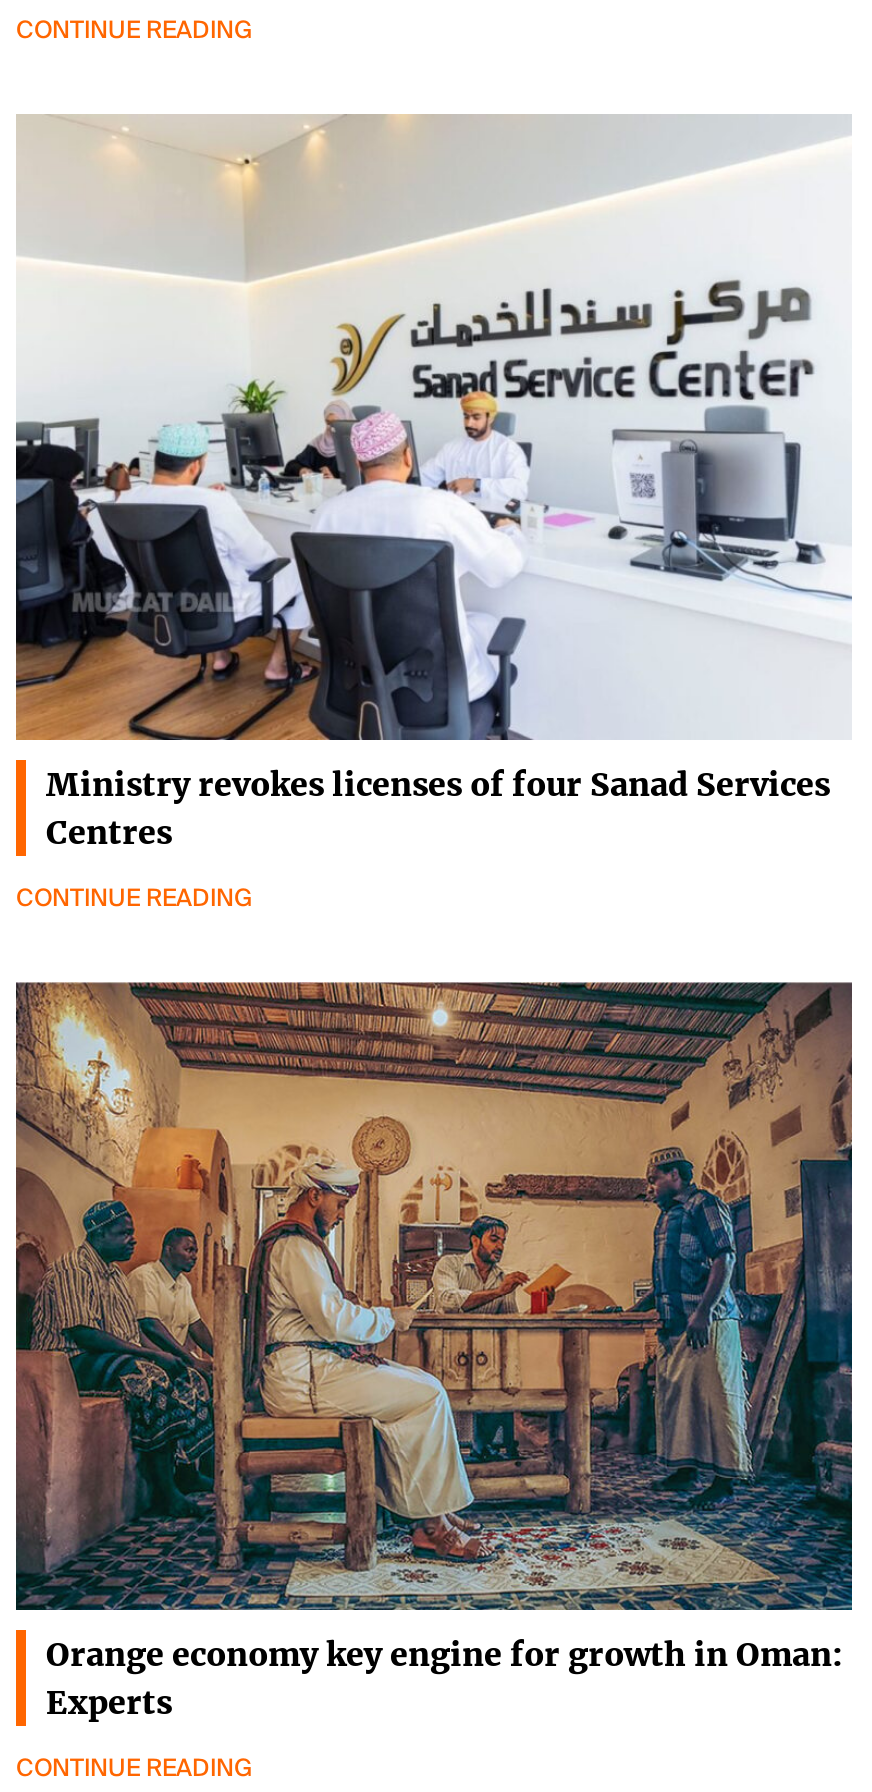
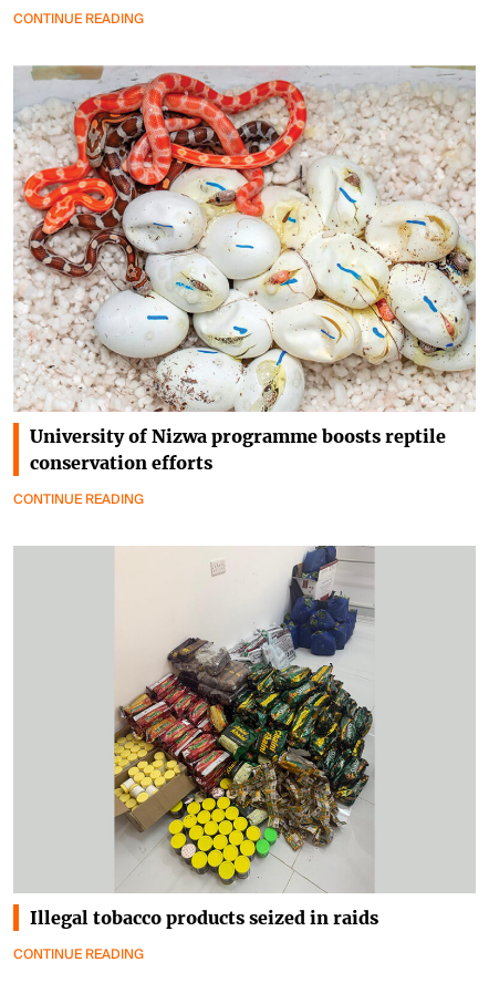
- [image]
- Ministry revokes licenses of four Sanad Services
- Centres
+ [image]
+ University of Nizwa programme boosts reptile
+ conservation efforts

- [image]
- Orange economy key engine for growth in Oman:
- Experts
+ [image]
+ Illegal tobacco products seized in raids
